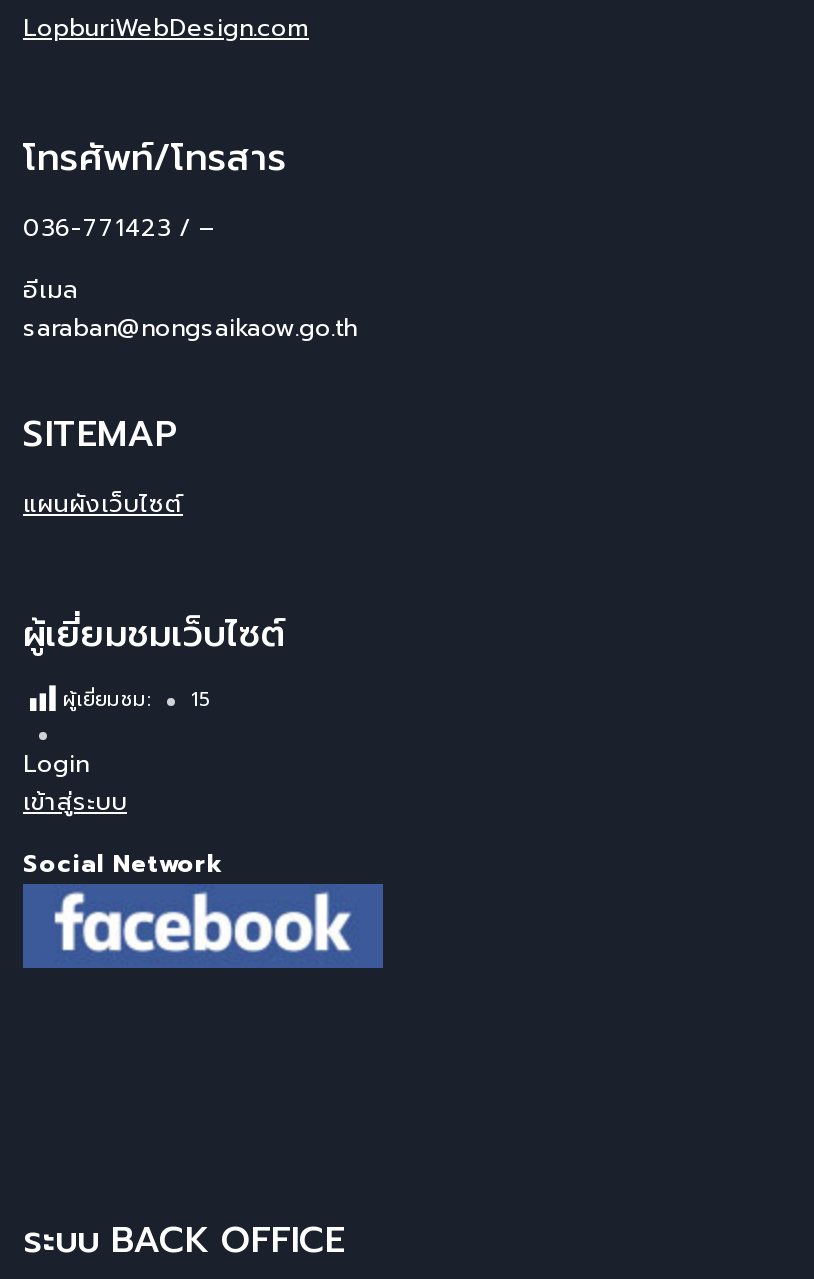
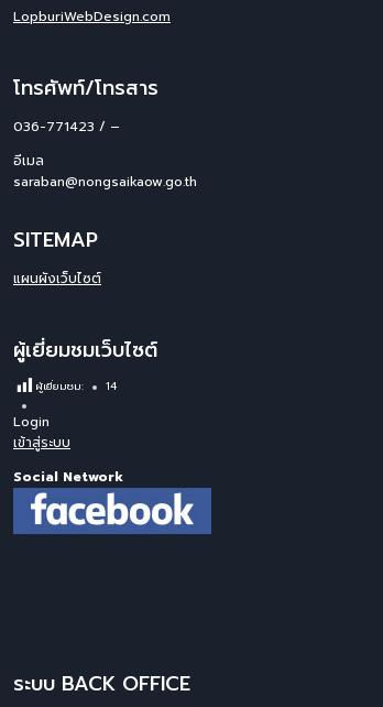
- ผู้เยี่ยมชม: 15
+ ผู้เยี่ยมชม: 14
